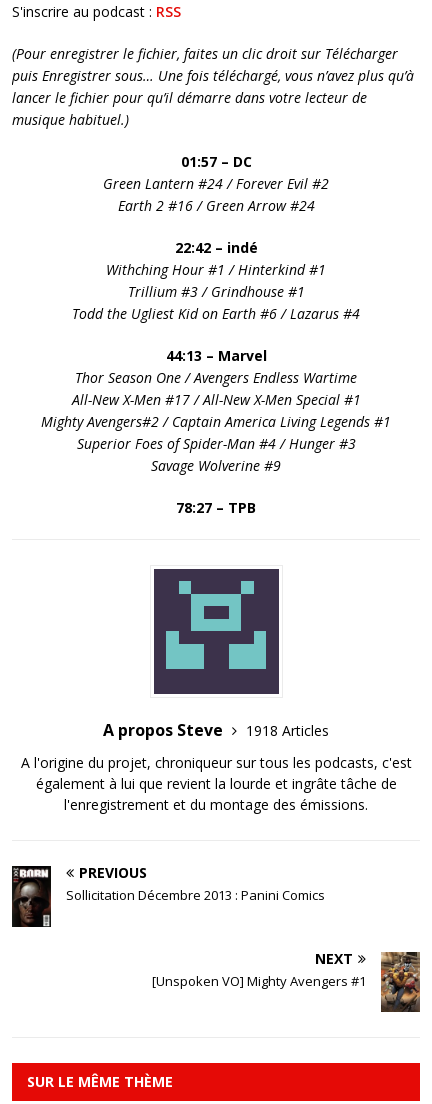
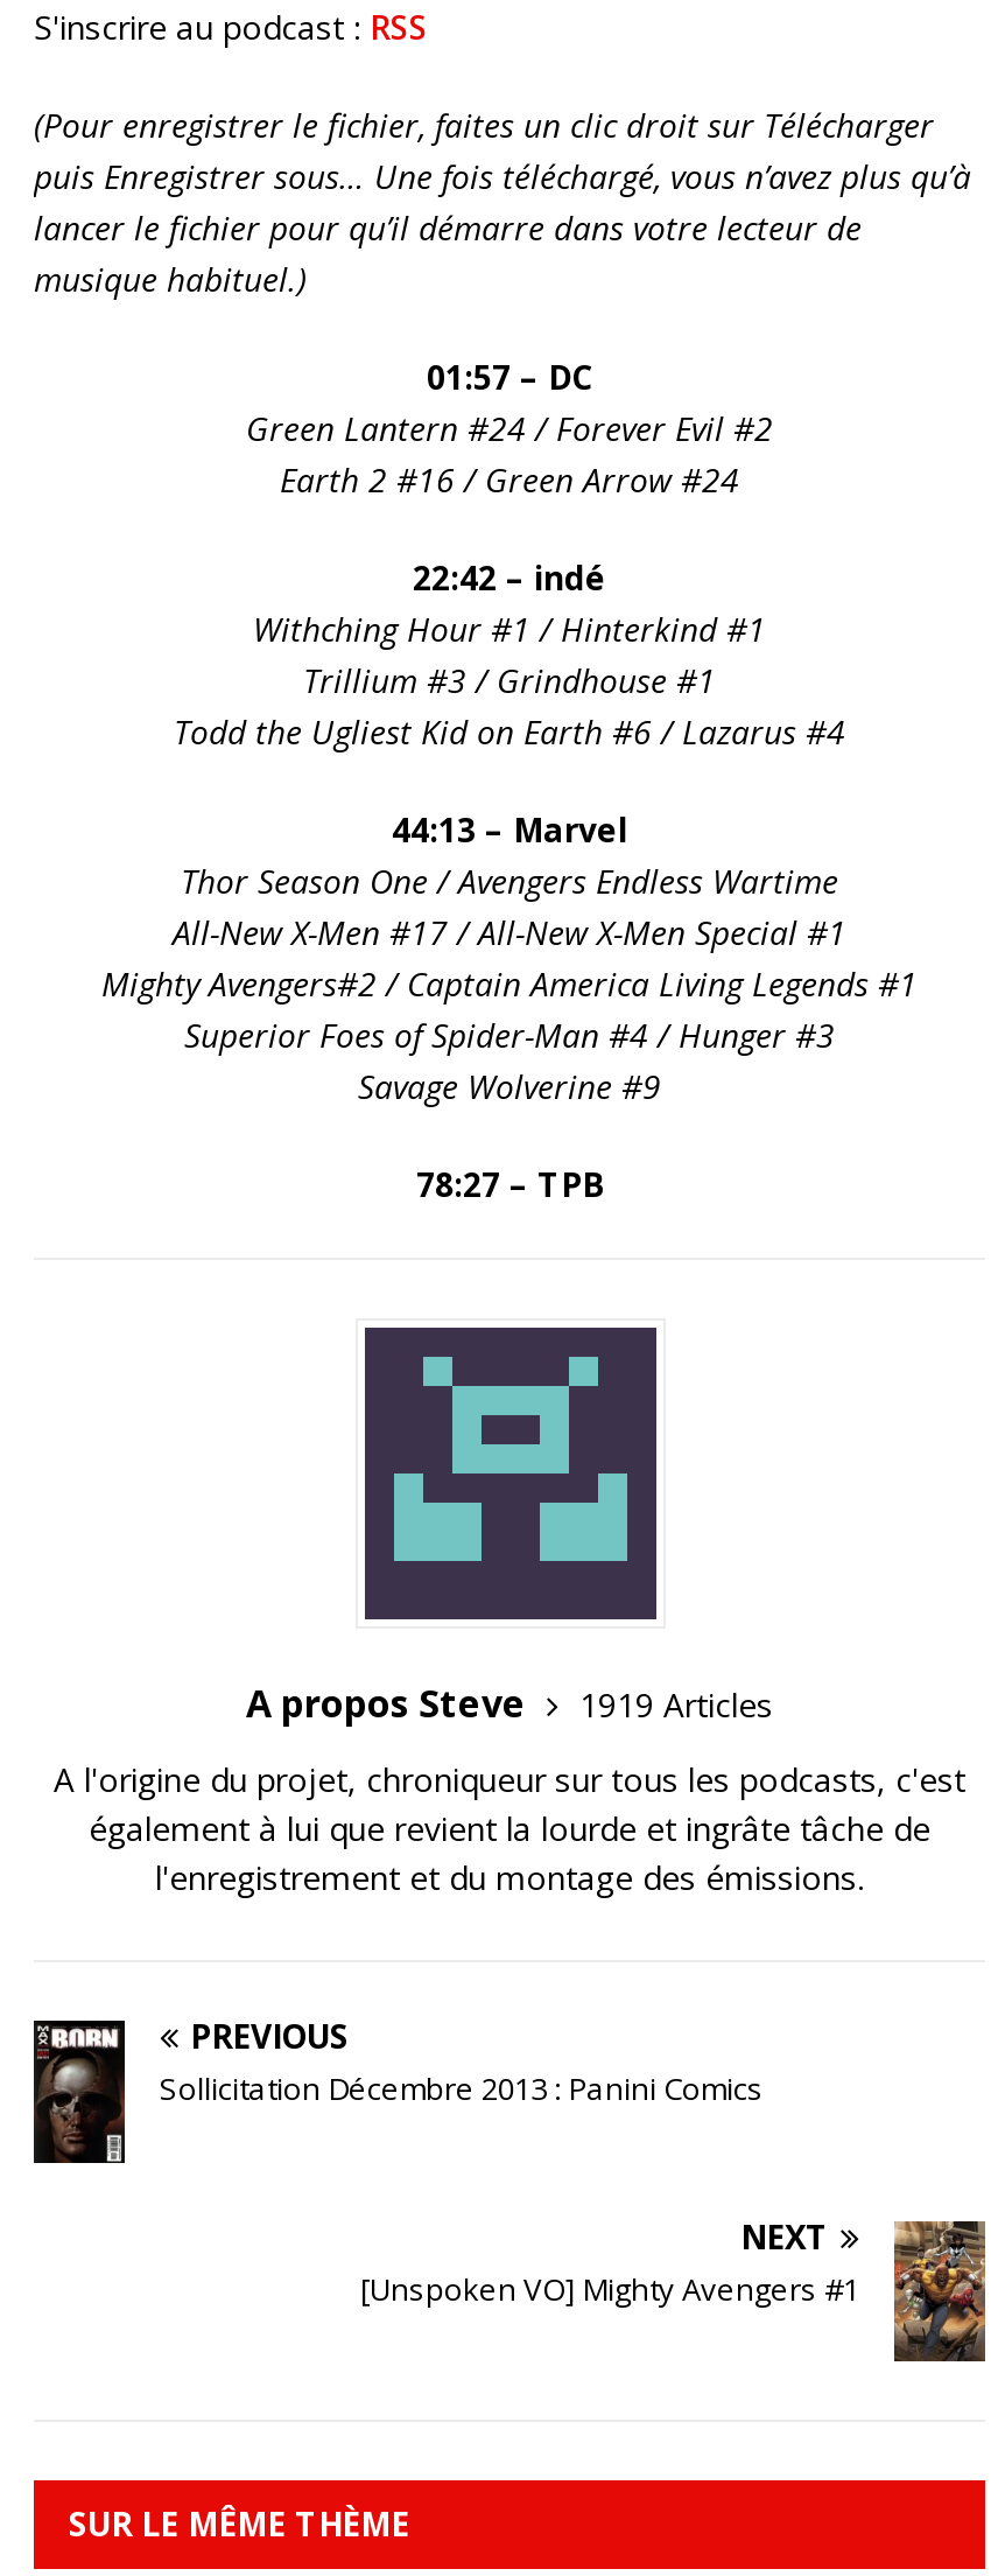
- A propos Steve 1918 Articles
+ A propos Steve 1919 Articles
